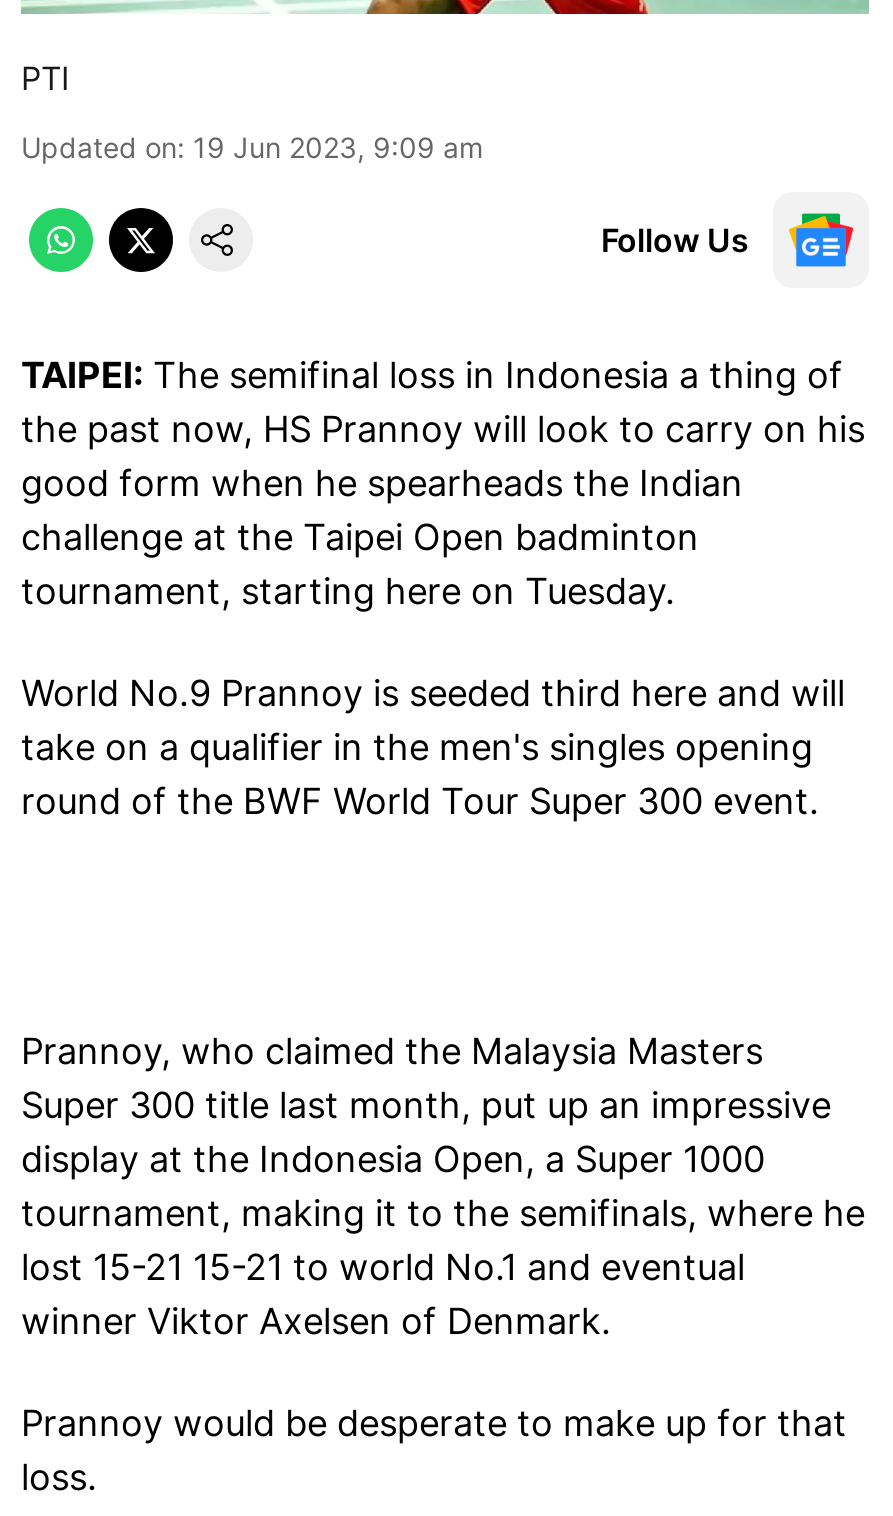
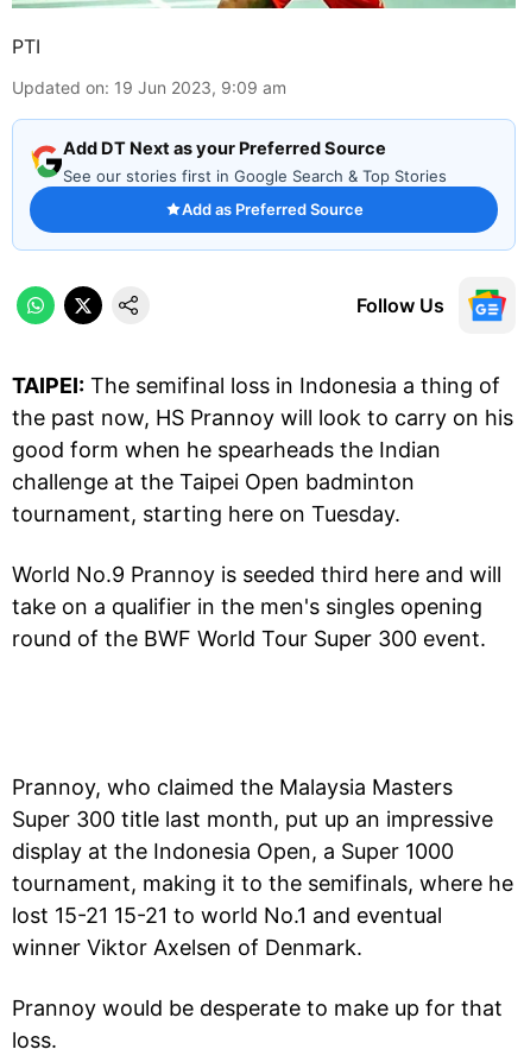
+ [image]
+ Add DT Next as your Preferred Source
+ See our stories first in Google Search & Top Stories
+ Add as Preferred Source
